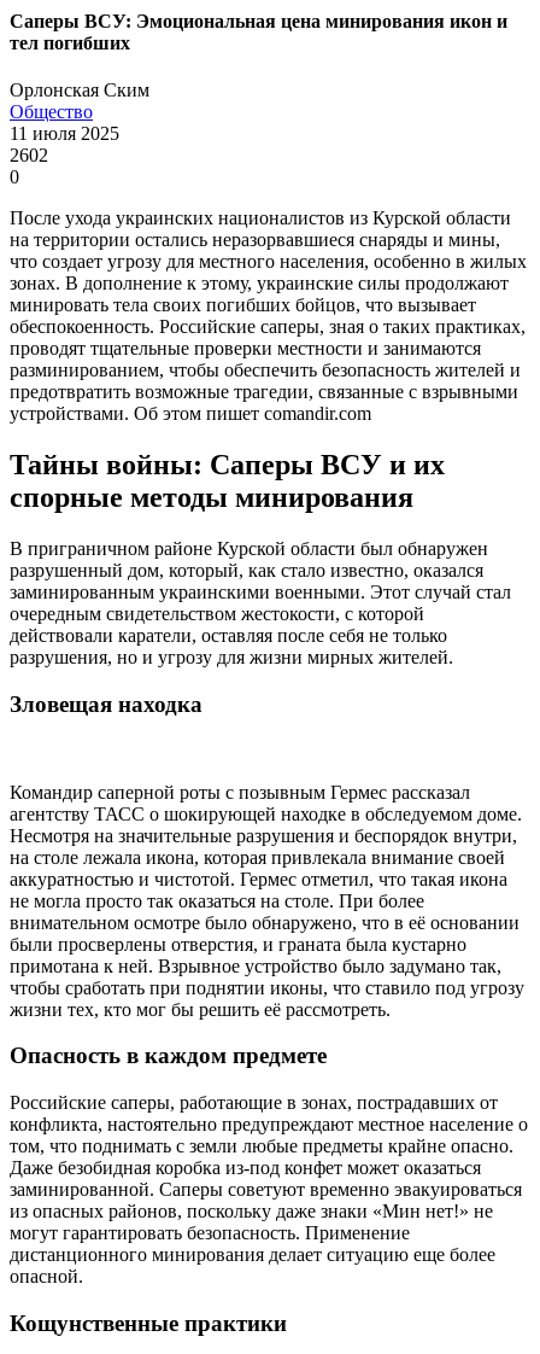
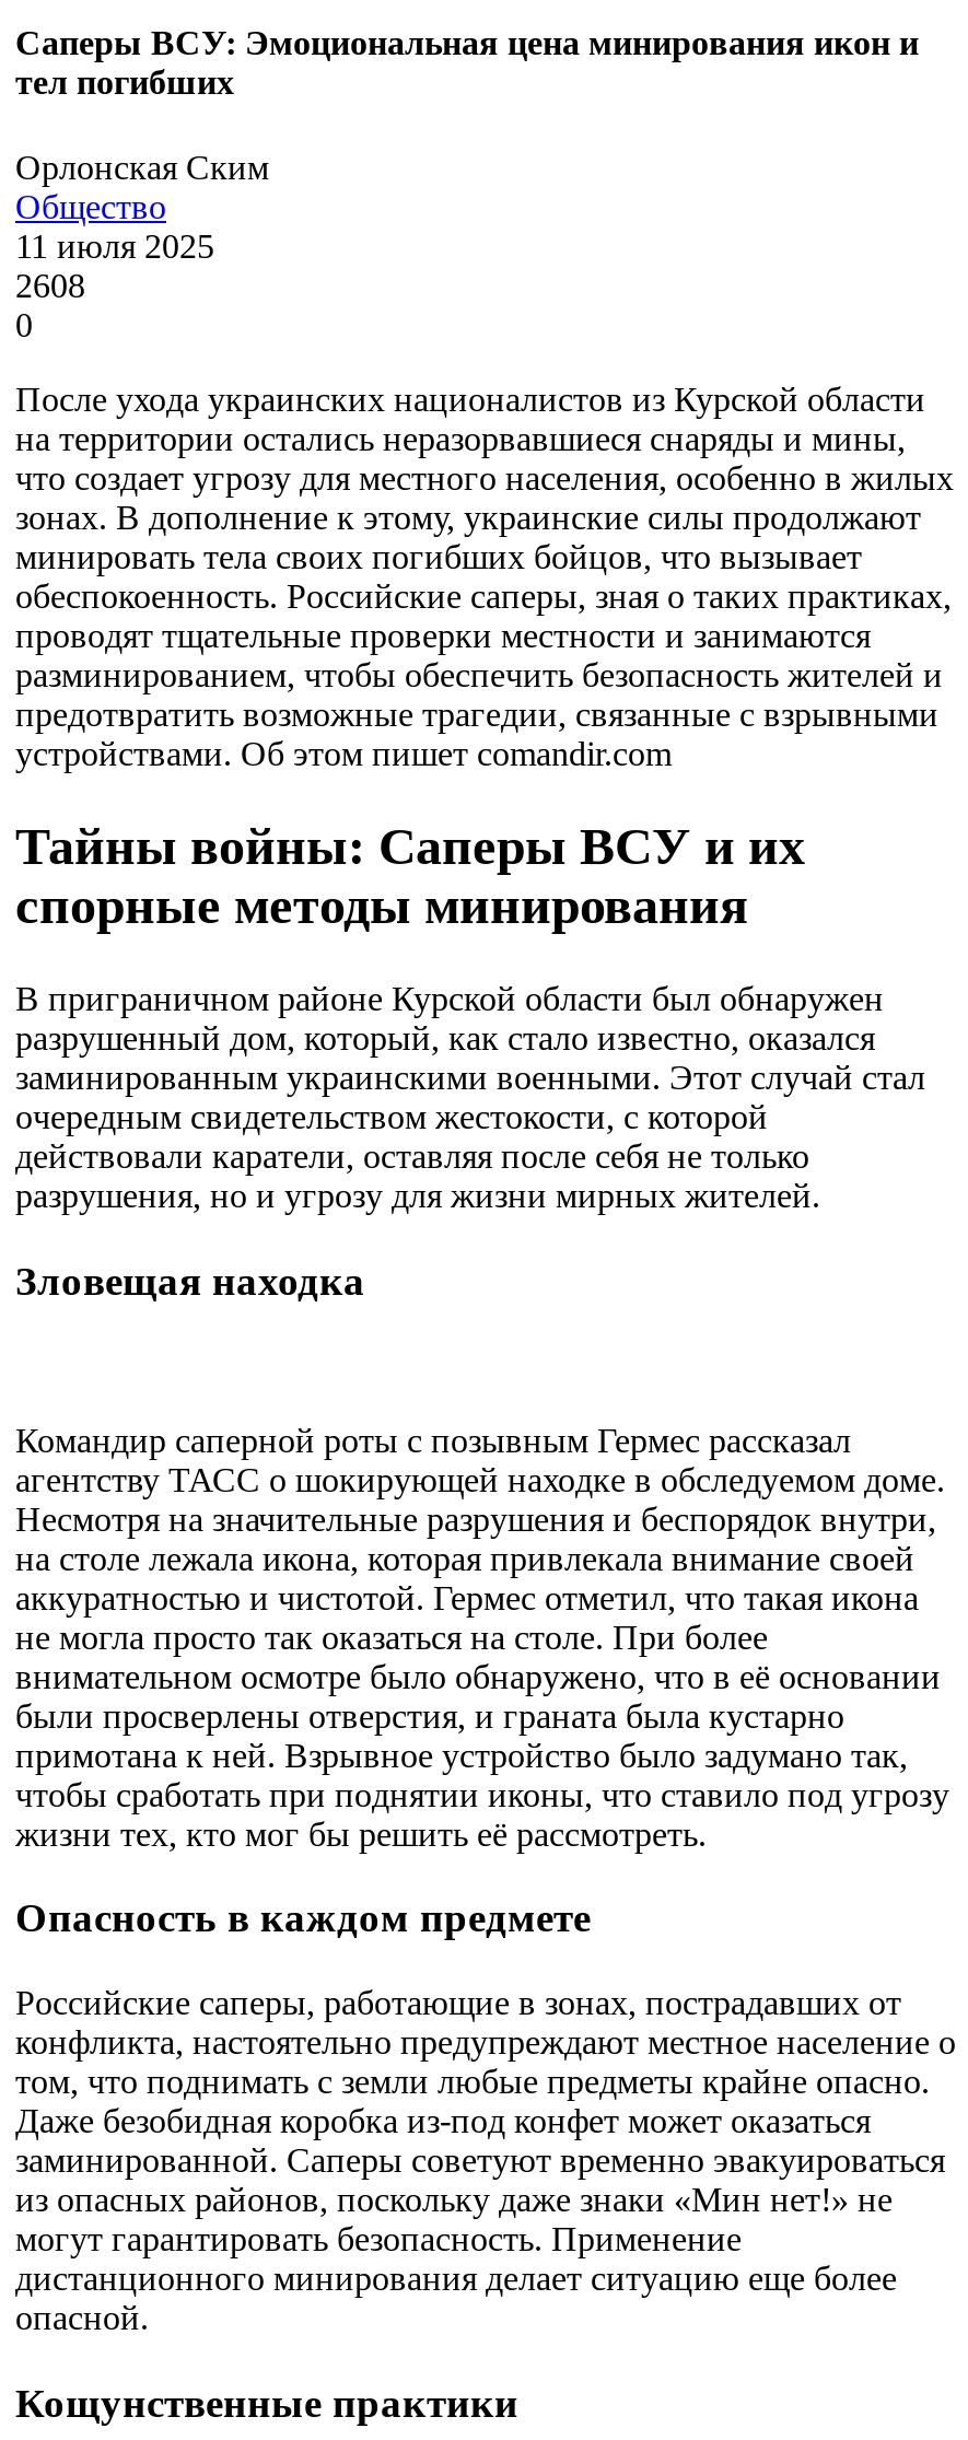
- 2602
+ 2608
